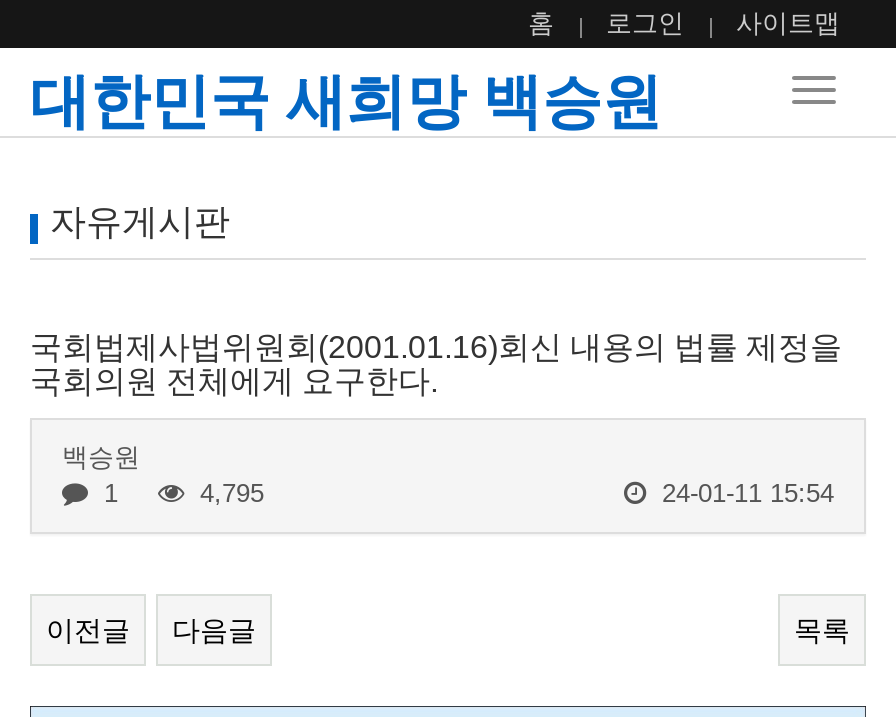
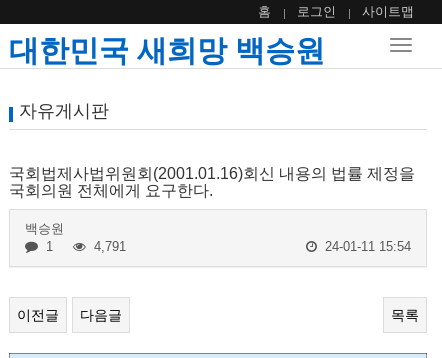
- 4,795
+ 4,791
